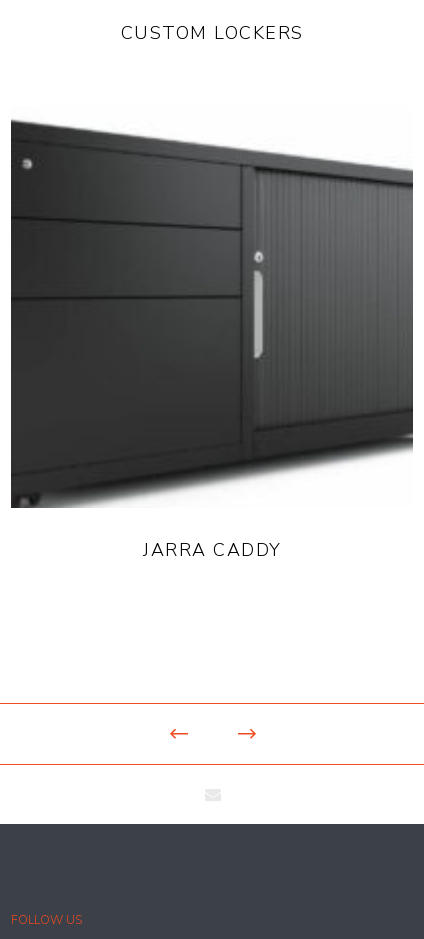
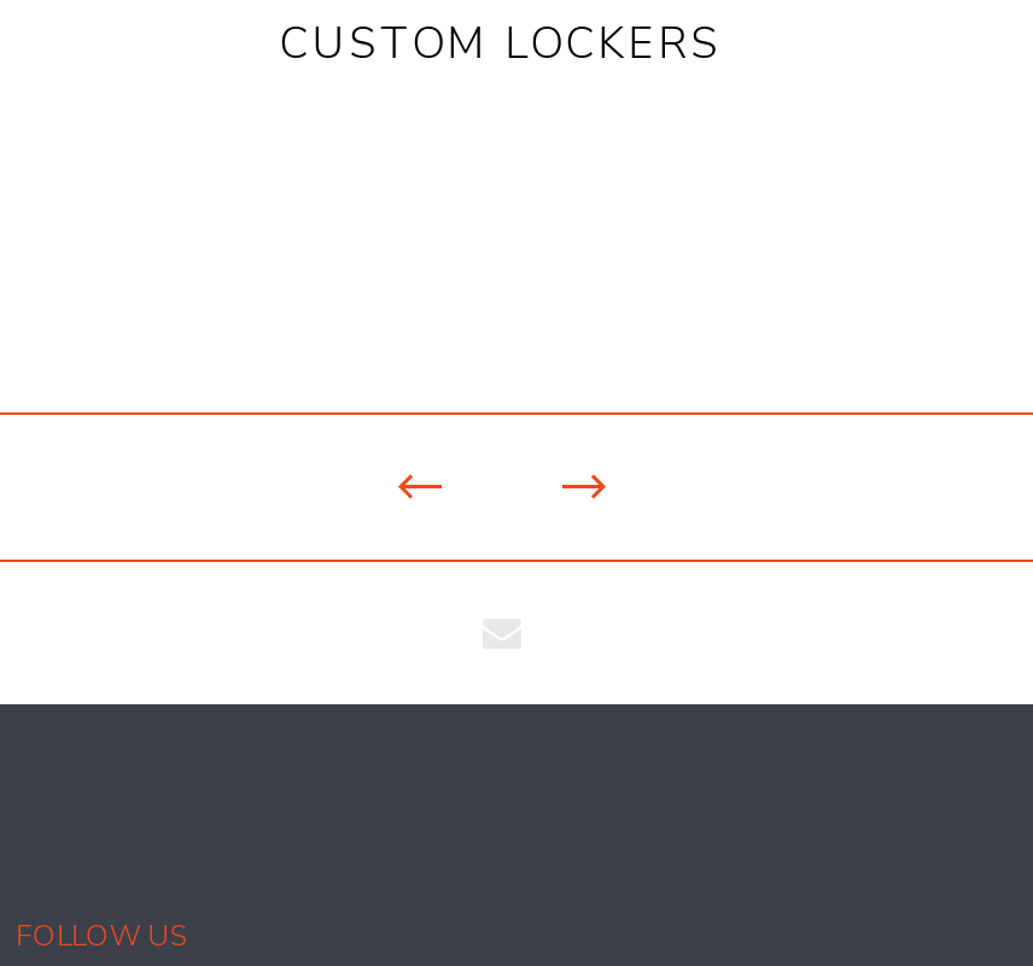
- [image]
- JARRA CADDY
